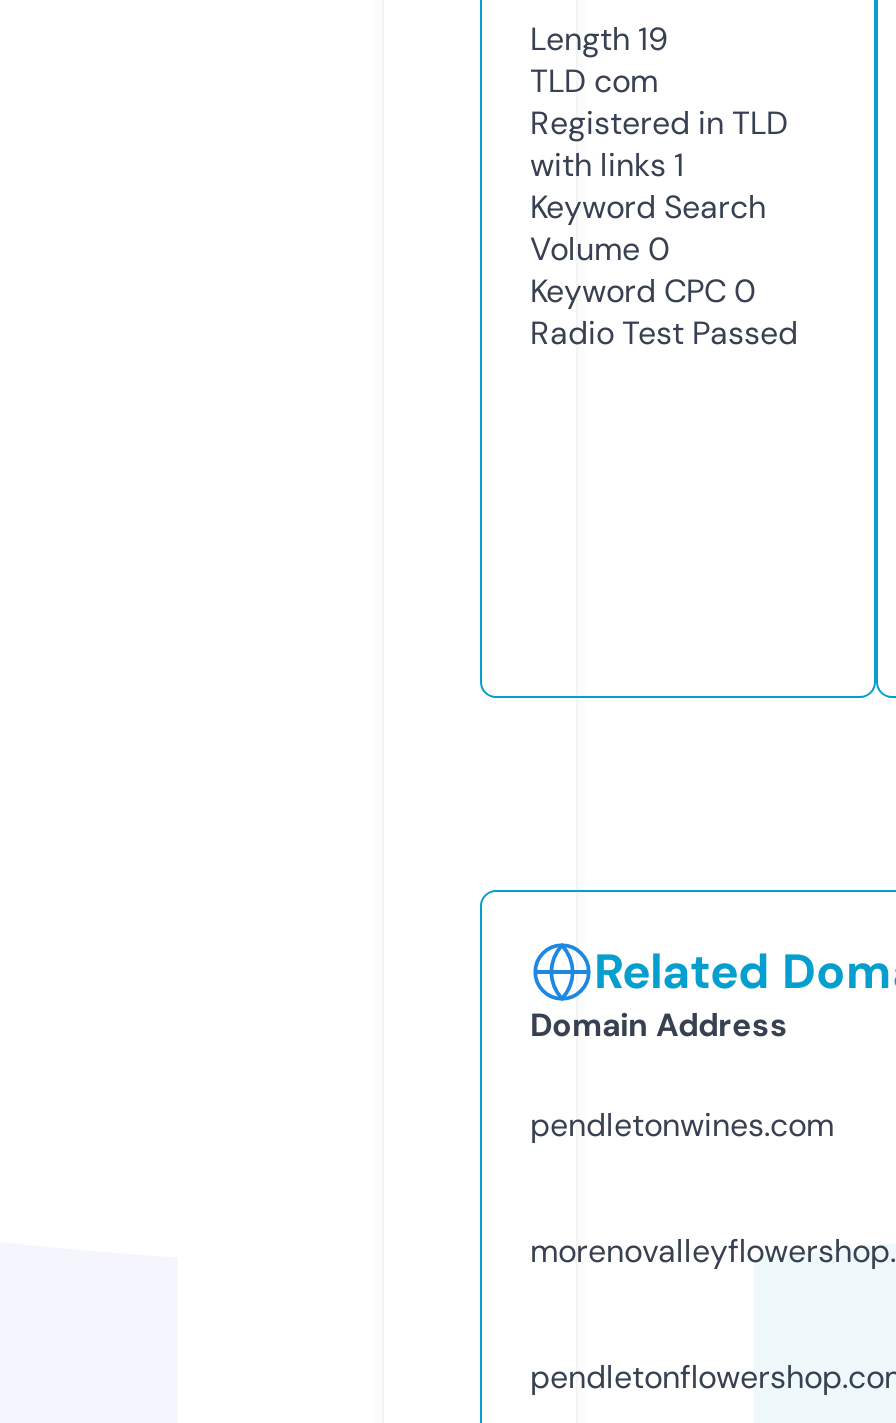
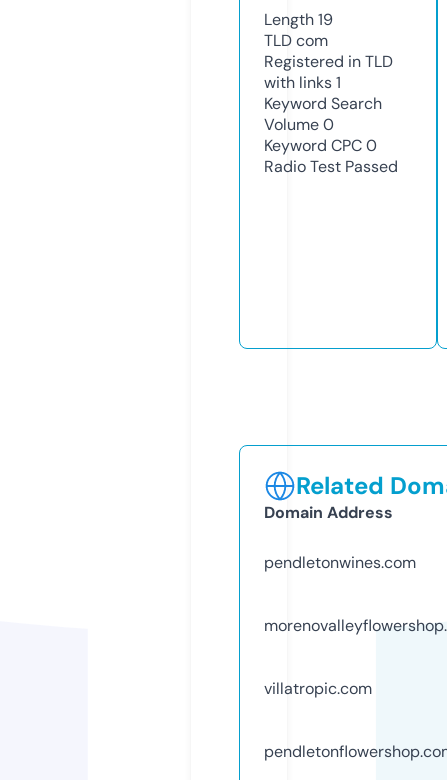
+ villatropic.com
